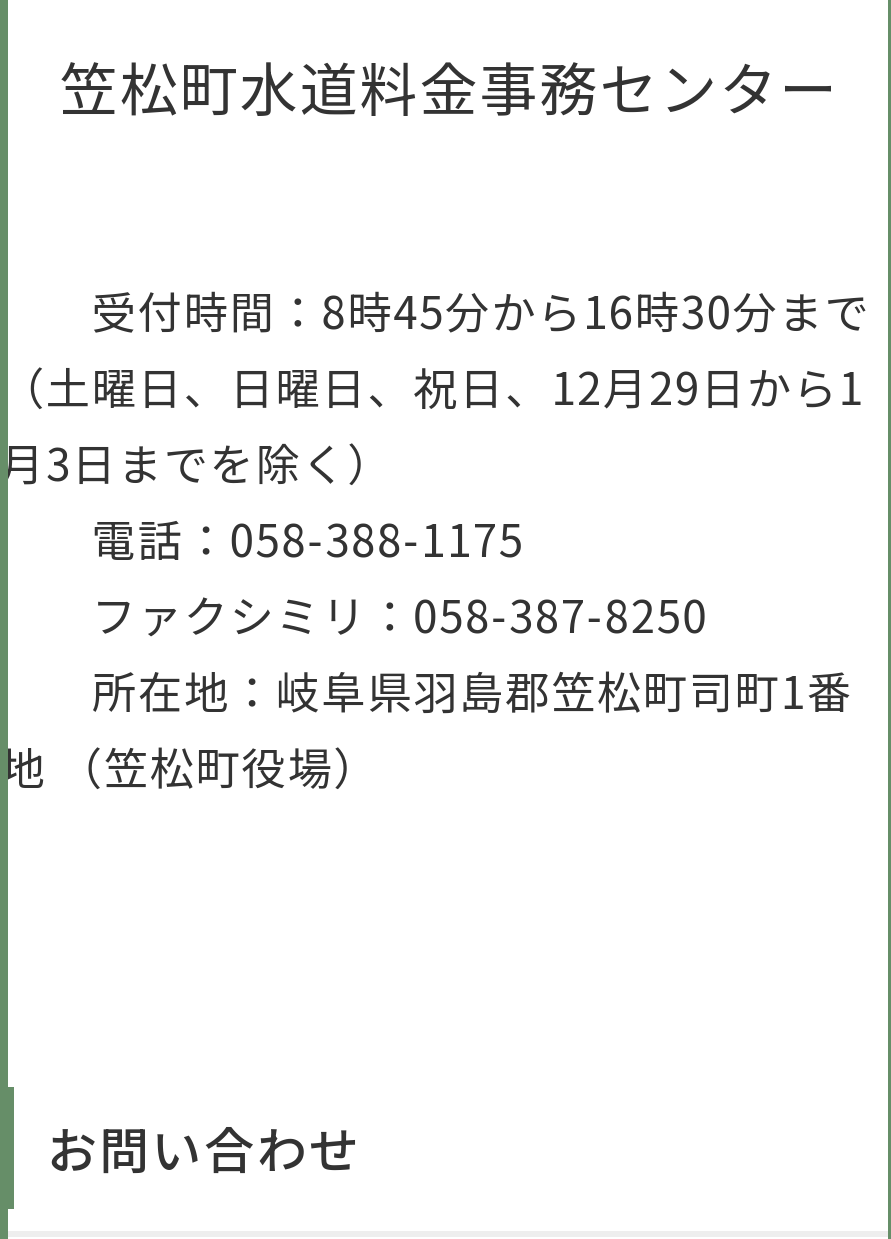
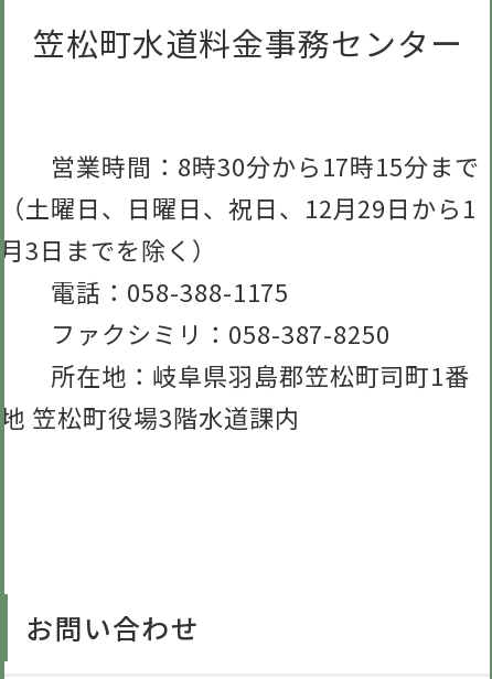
- 受付時間：8時45分から16時30分まで
+ 営業時間：8時30分から17時15分まで

- 地 （笠松町役場）
+ 地 笠松町役場3階水道課内
